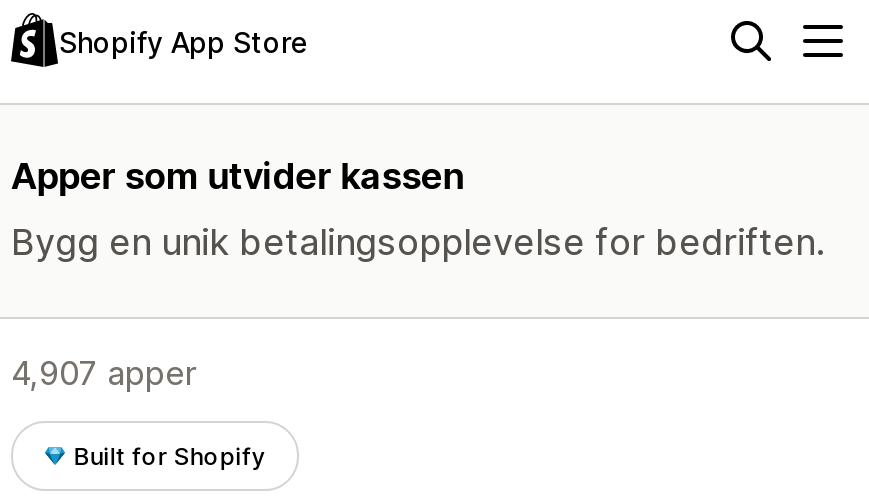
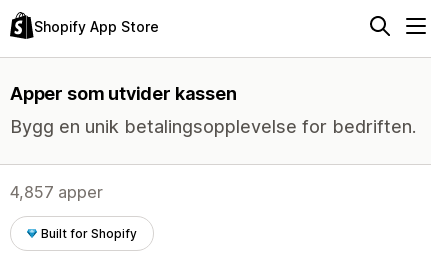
- 4,907 apper
+ 4,857 apper
